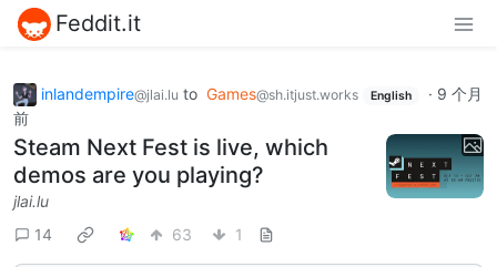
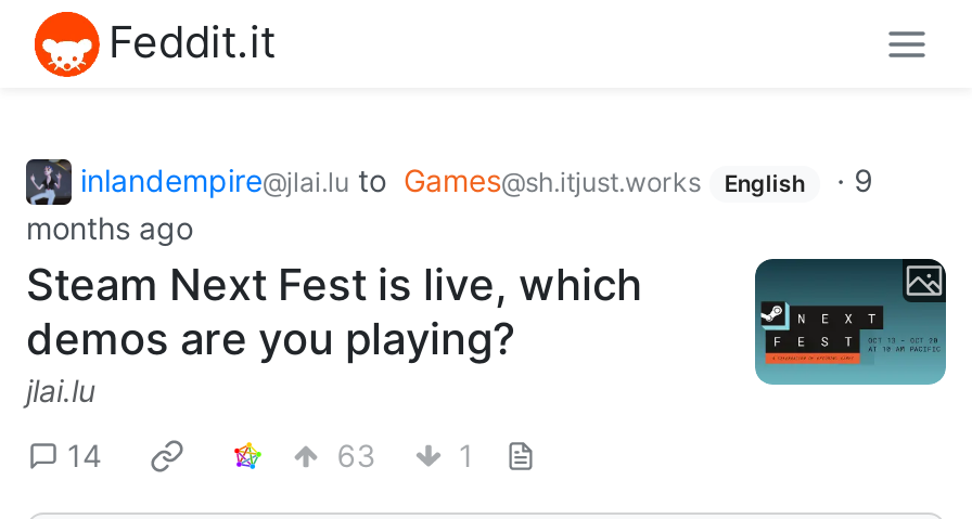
- · 9 个月
- 前
+ · 9
+ months ago
